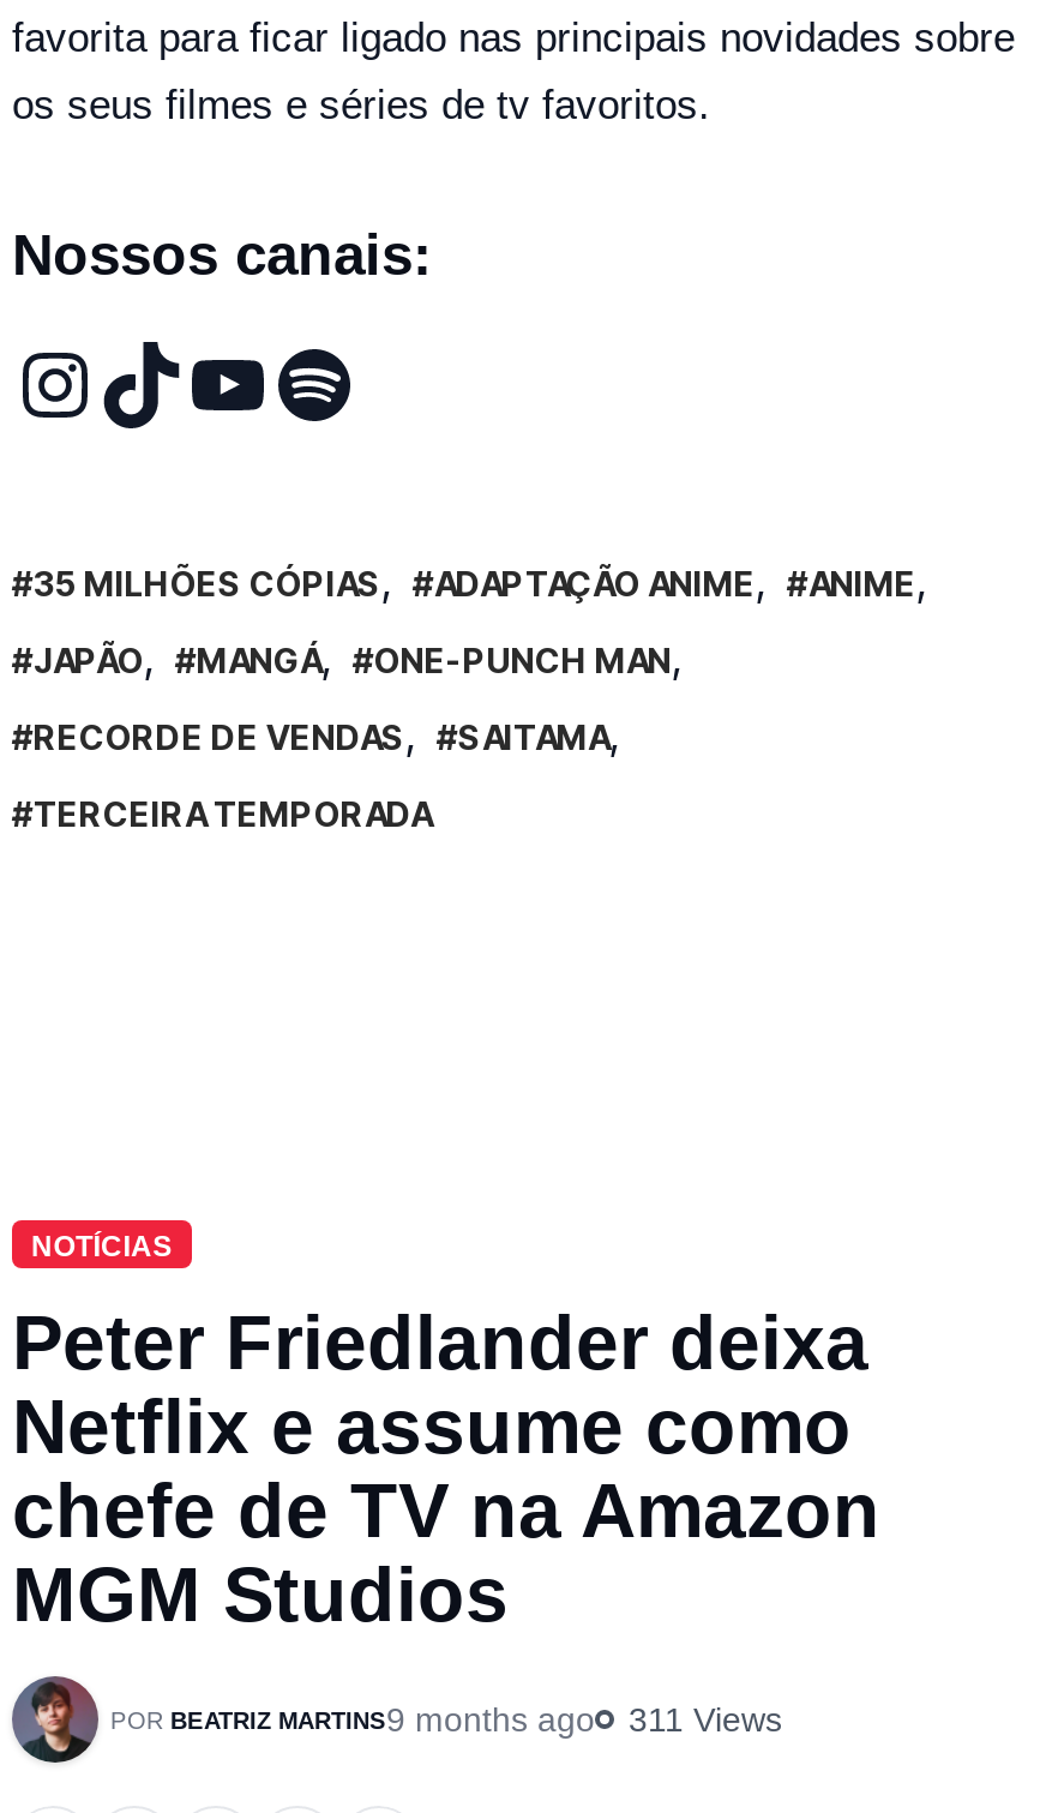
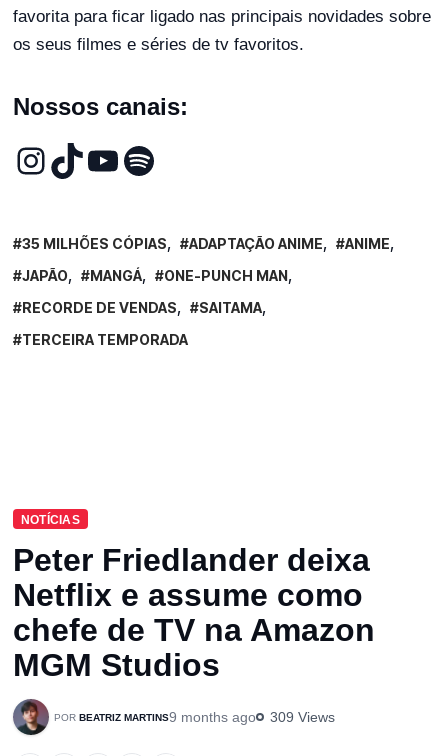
- BEATRIZ MARTINS 9 months ago 311 Views
+ BEATRIZ MARTINS 9 months ago 309 Views
